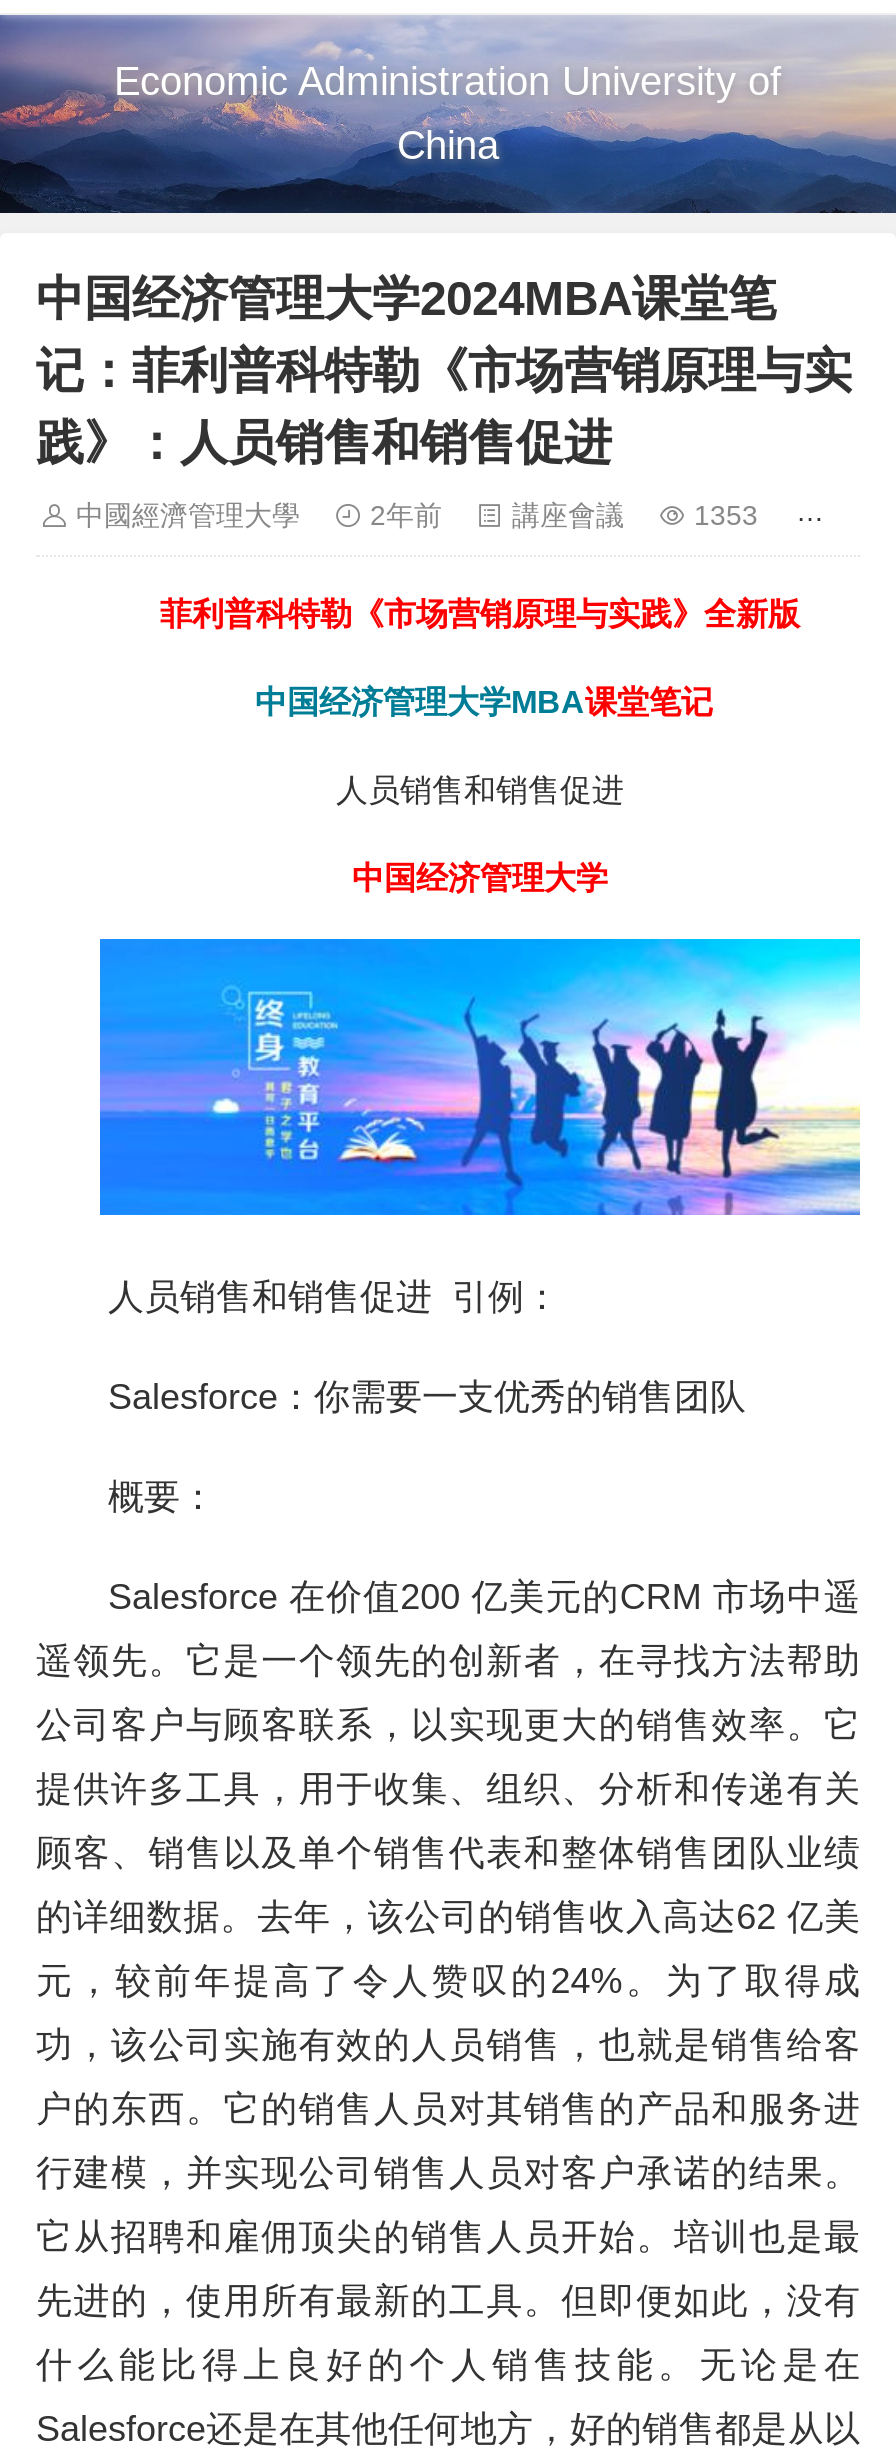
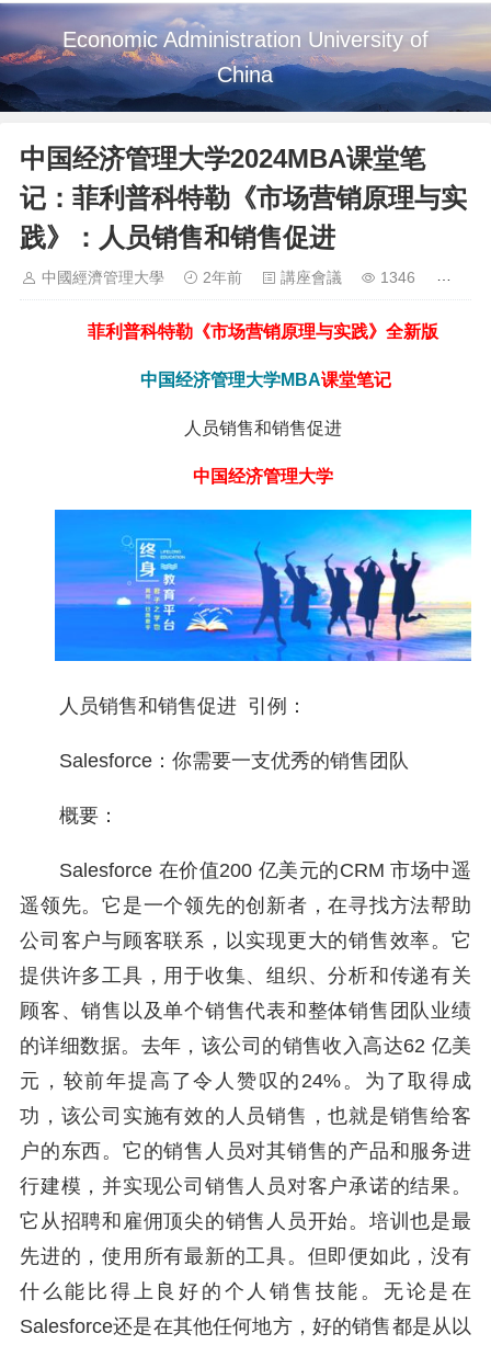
- 1353
+ 1346
